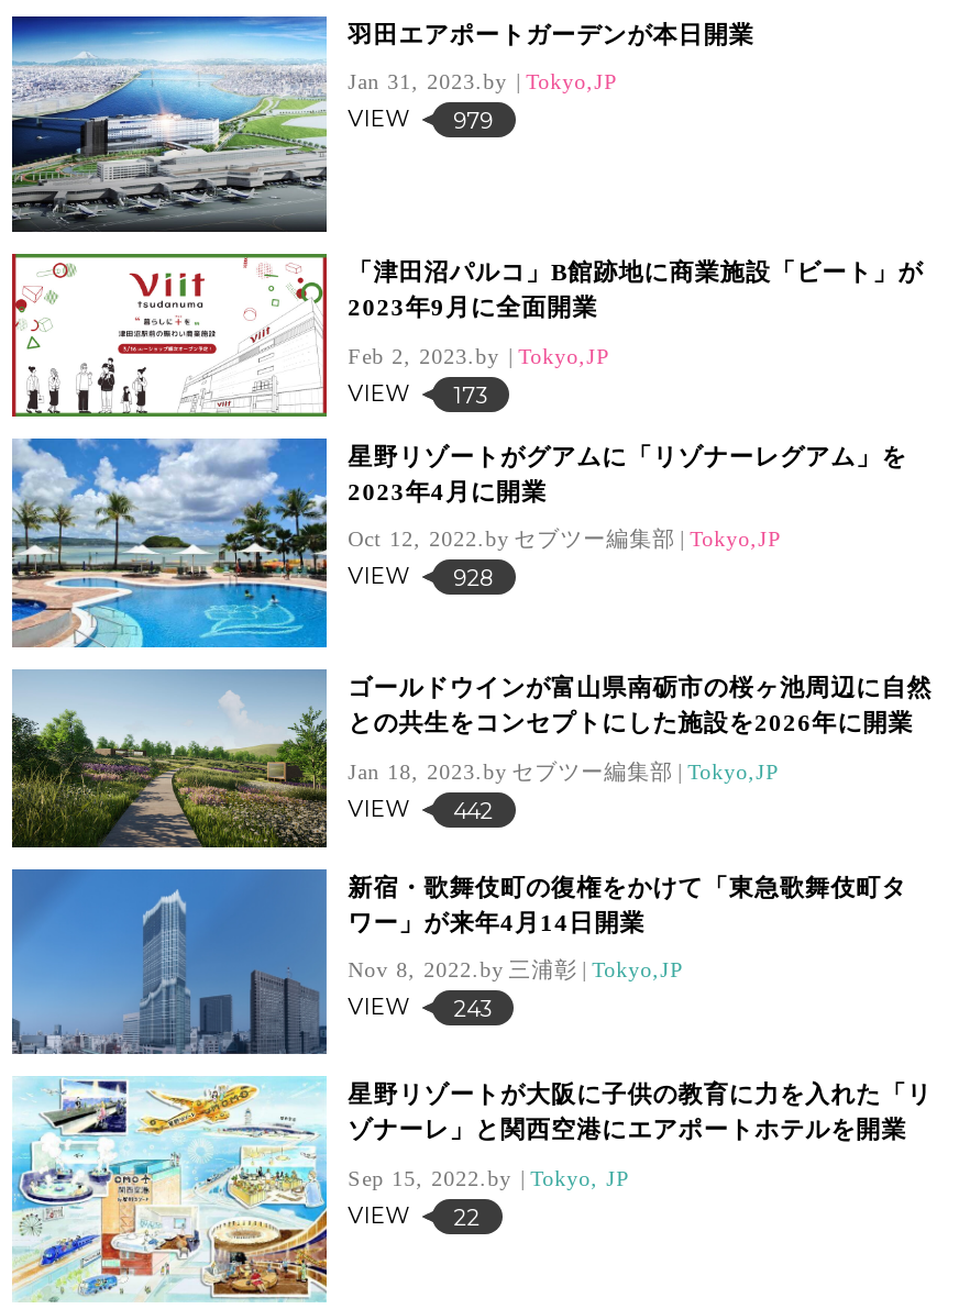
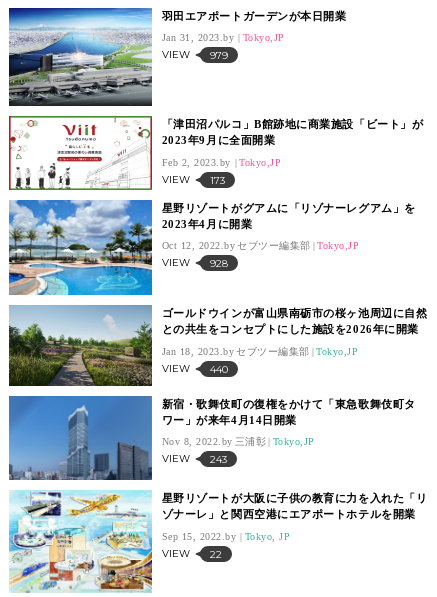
- VIEW 442
+ VIEW 440
